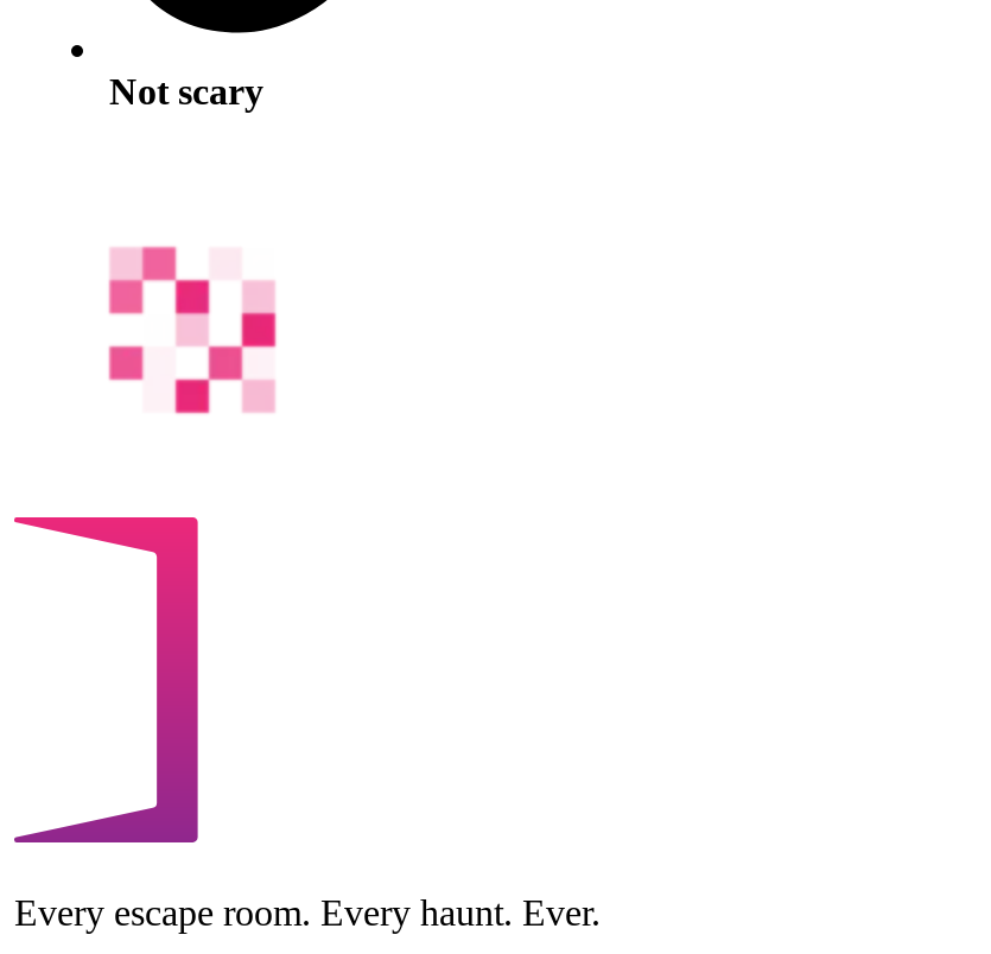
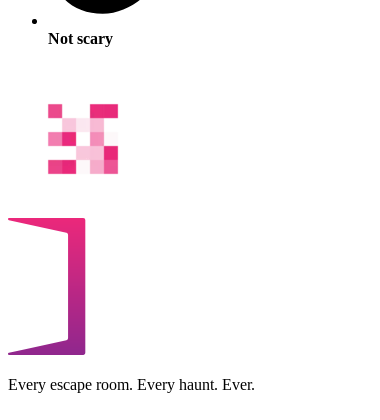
- [image]
+ [image]
